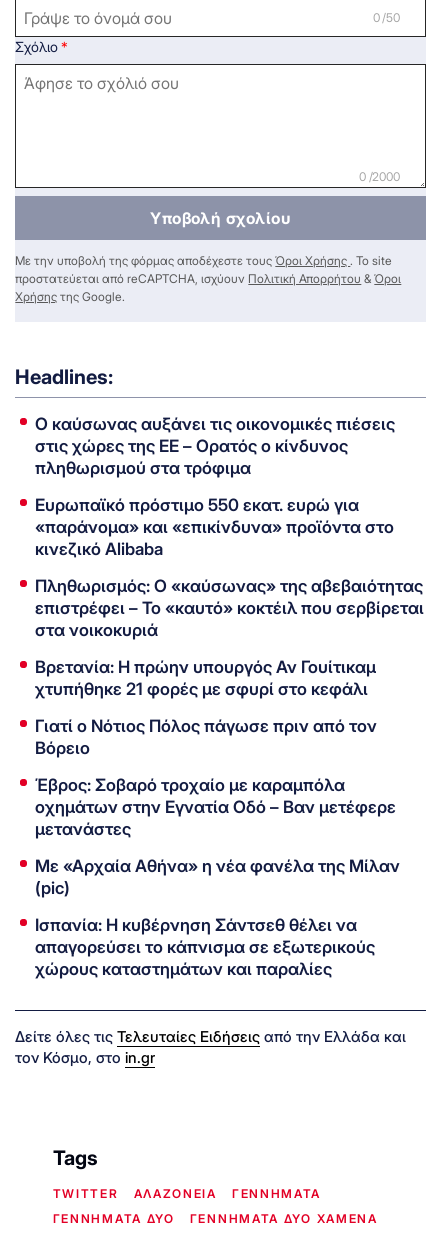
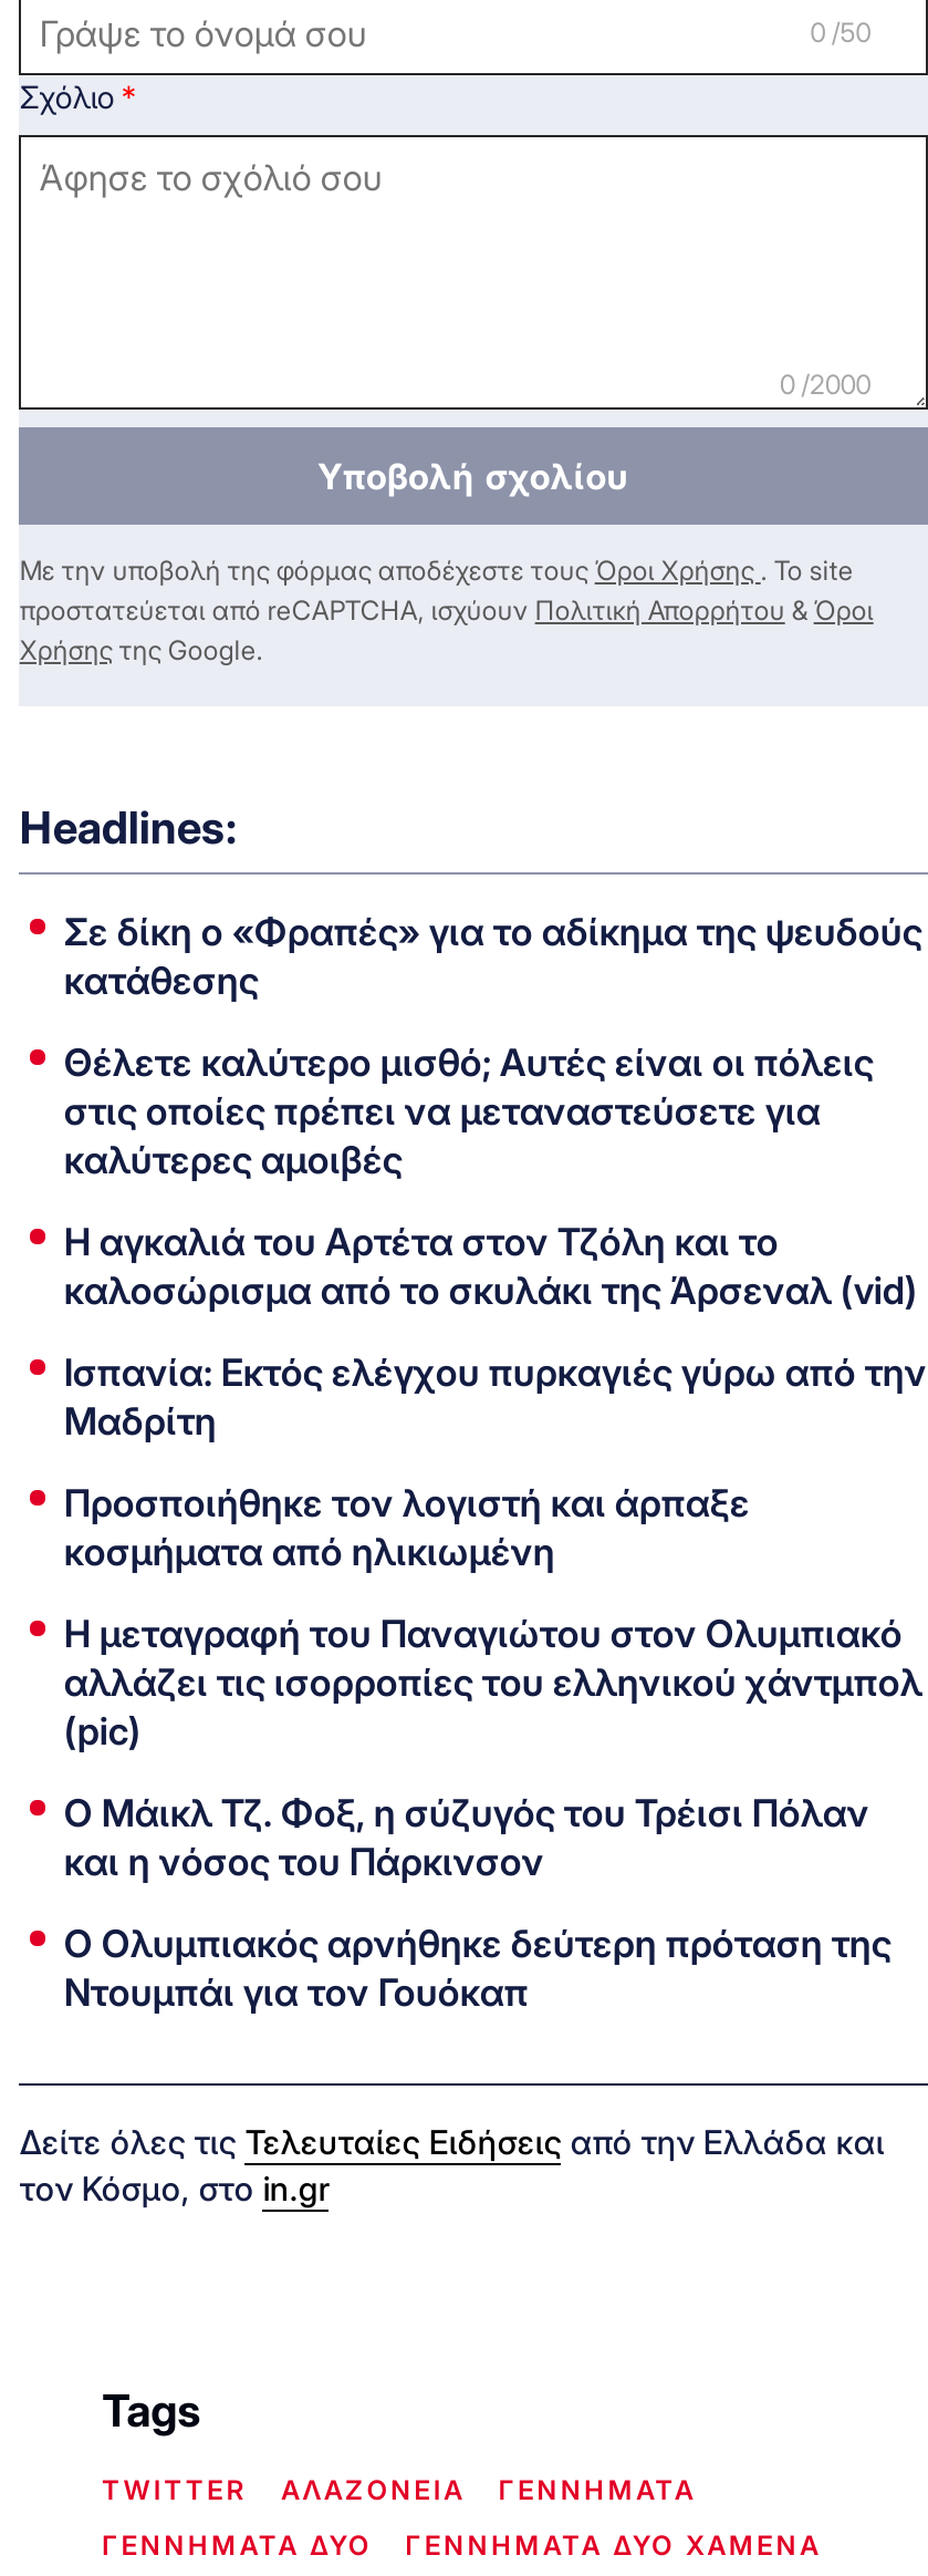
- Ο καύσωνας αυξάνει τις οικονομικές πιέσεις
- στις χώρες της ΕΕ – Ορατός ο κίνδυνος
- πληθωρισμού στα τρόφιμα
- Ευρωπαϊκό πρόστιμο 550 εκατ. ευρώ για
- «παράνομα» και «επικίνδυνα» προϊόντα στο
- κινεζικό Alibaba
- Πληθωρισμός: Ο «καύσωνας» της αβεβαιότητας
- επιστρέφει – Το «καυτό» κοκτέιλ που σερβίρεται
- στα νοικοκυριά
- Βρετανία: Η πρώην υπουργός Αν Γουίτικαμ
- χτυπήθηκε 21 φορές με σφυρί στο κεφάλι
- Γιατί ο Νότιος Πόλος πάγωσε πριν από τον
- Βόρειο
- Έβρος: Σοβαρό τροχαίο με καραμπόλα
- οχημάτων στην Εγνατία Οδό – Βαν μετέφερε
- μετανάστες
- Με «Αρχαία Αθήνα» η νέα φανέλα της Μίλαν
+ Σε δίκη ο «Φραπές» για το αδίκημα της ψευδούς
+ κατάθεσης
+ Θέλετε καλύτερο μισθό; Αυτές είναι οι πόλεις
+ στις οποίες πρέπει να μεταναστεύσετε για
+ καλύτερες αμοιβές
+ Η αγκαλιά του Αρτέτα στον Τζόλη και το
+ καλοσώρισμα από το σκυλάκι της Άρσεναλ (vid)
+ Ισπανία: Εκτός ελέγχου πυρκαγιές γύρω από την
+ Μαδρίτη
+ Προσποιήθηκε τον λογιστή και άρπαξε
+ κοσμήματα από ηλικιωμένη
+ Η μεταγραφή του Παναγιώτου στον Ολυμπιακό
+ αλλάζει τις ισορροπίες του ελληνικού χάντμπολ

moved up: (pic)

- Ισπανία: Η κυβέρνηση Σάντσεθ θέλει να
- απαγορεύσει το κάπνισμα σε εξωτερικούς
- χώρους καταστημάτων και παραλίες
+ Ο Μάικλ Τζ. Φοξ, η σύζυγός του Τρέισι Πόλαν
+ και η νόσος του Πάρκινσον
+ Ο Ολυμπιακός αρνήθηκε δεύτερη πρόταση της
+ Ντουμπάι για τον Γουόκαπ
